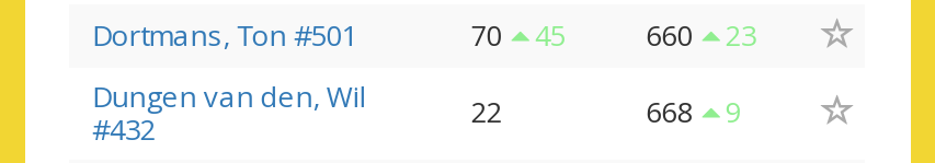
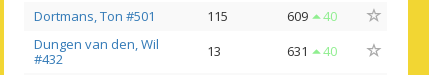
- 70
- 45
- 660
- 23
+ 115
+ 609
+ 40

- 22
+ 13

- 668
+ 631

- 9
+ 40
